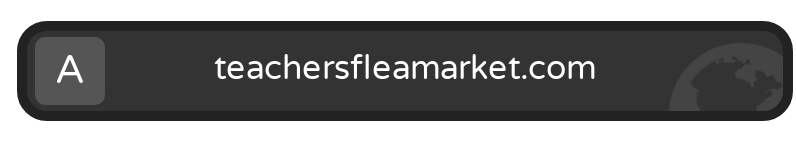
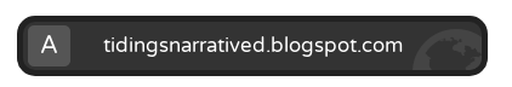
- teachersfleamarket.com
+ tidingsnarratived.blogspot.com
